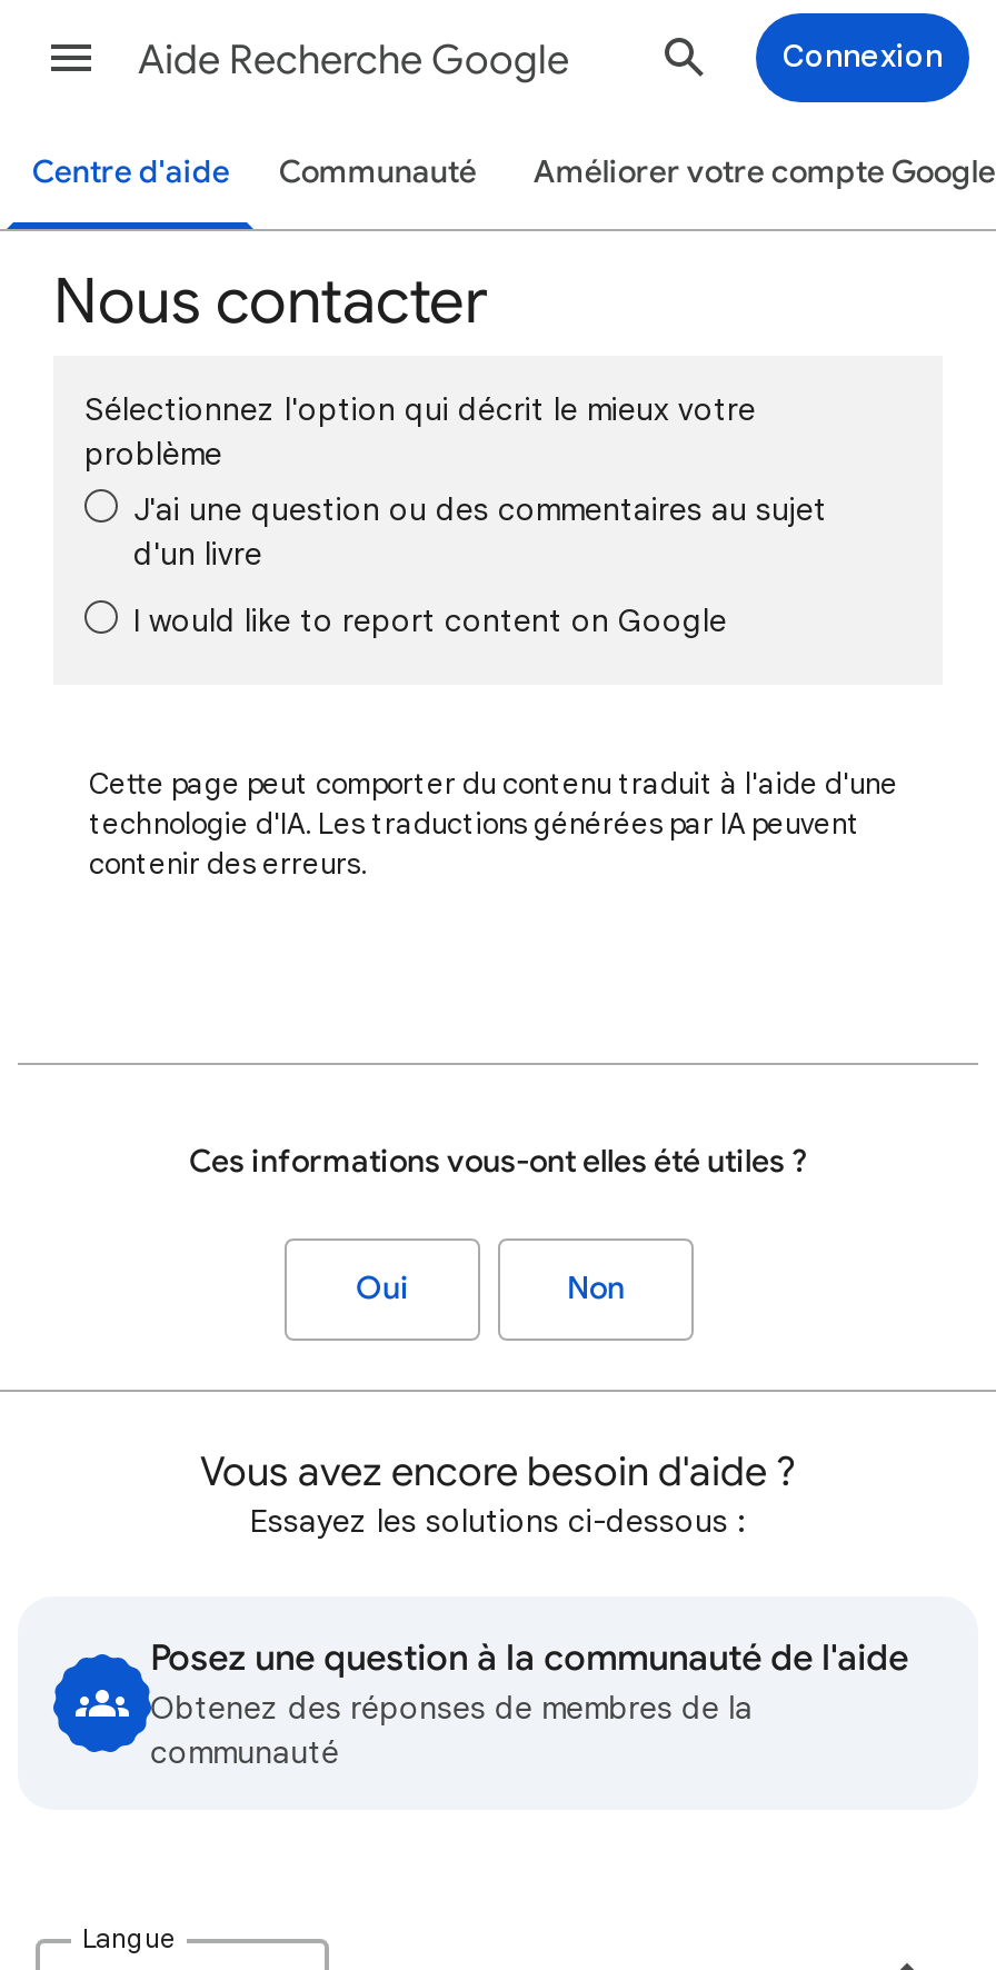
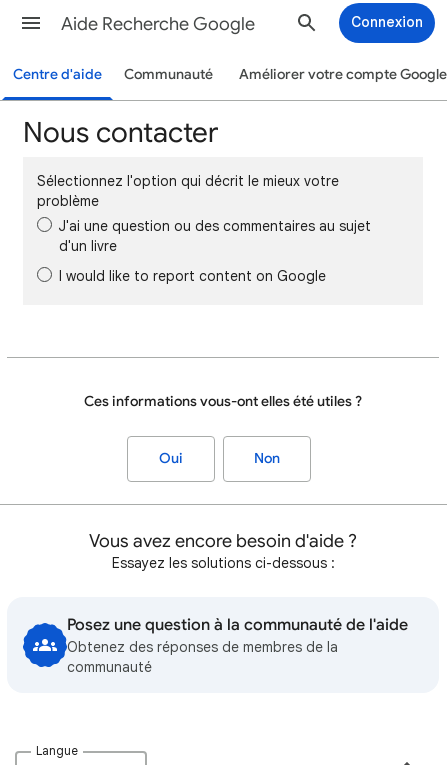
- Cette page peut comporter du contenu traduit à l'aide d'une
- technologie d'IA. Les traductions générées par IA peuvent
- contenir des erreurs.
